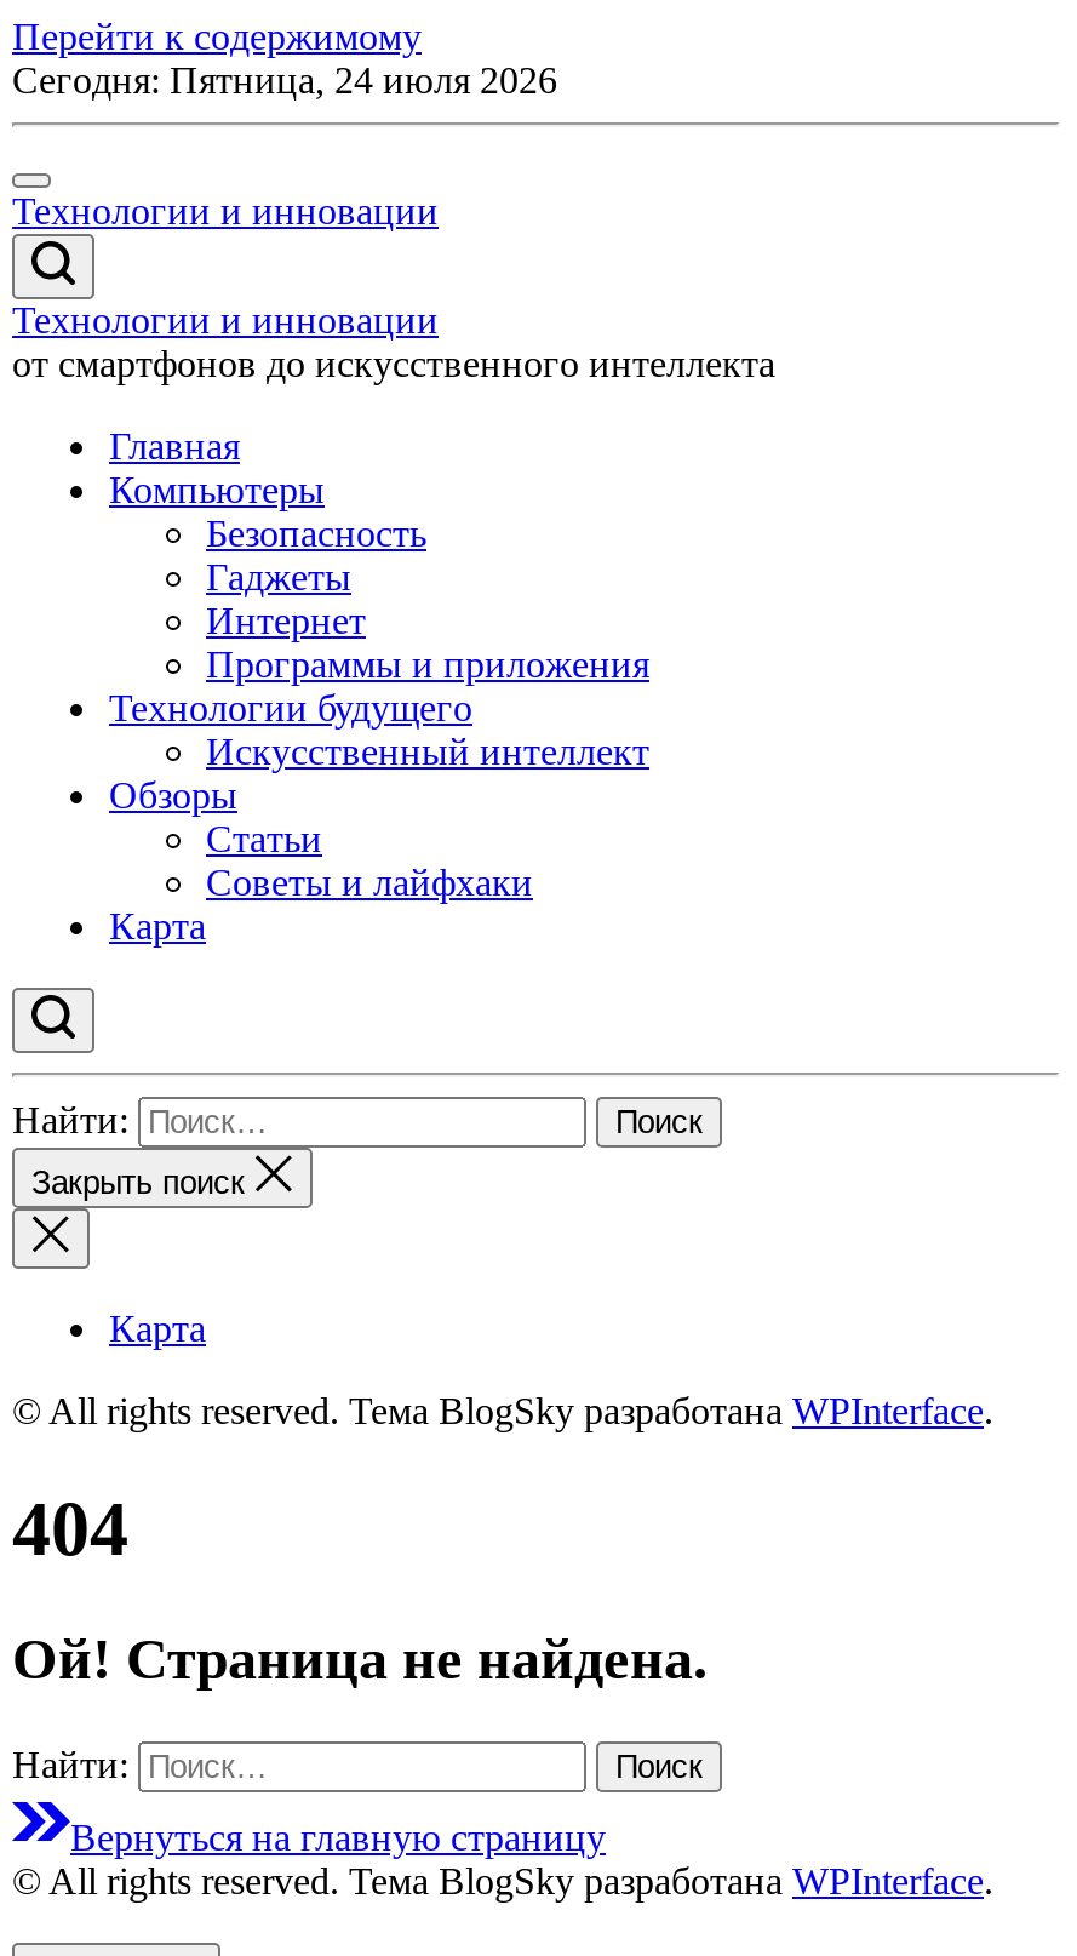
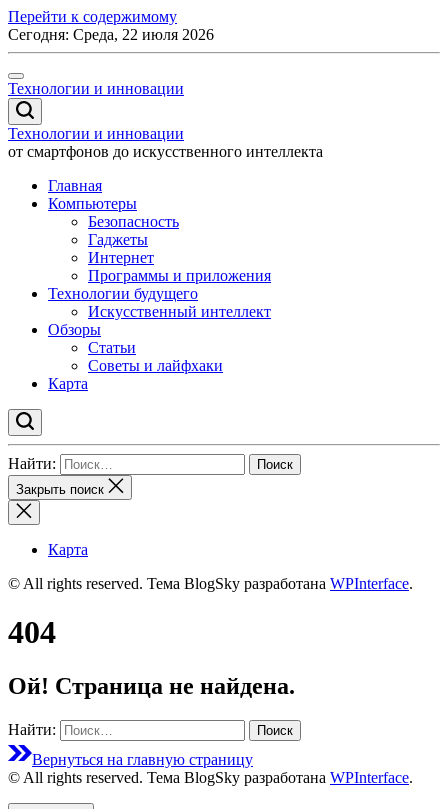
- Сегодня: Пятница, 24 июля 2026
+ Сегодня: Среда, 22 июля 2026
